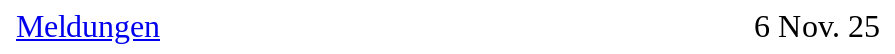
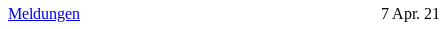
- 6 Nov. 25
+ 7 Apr. 21
